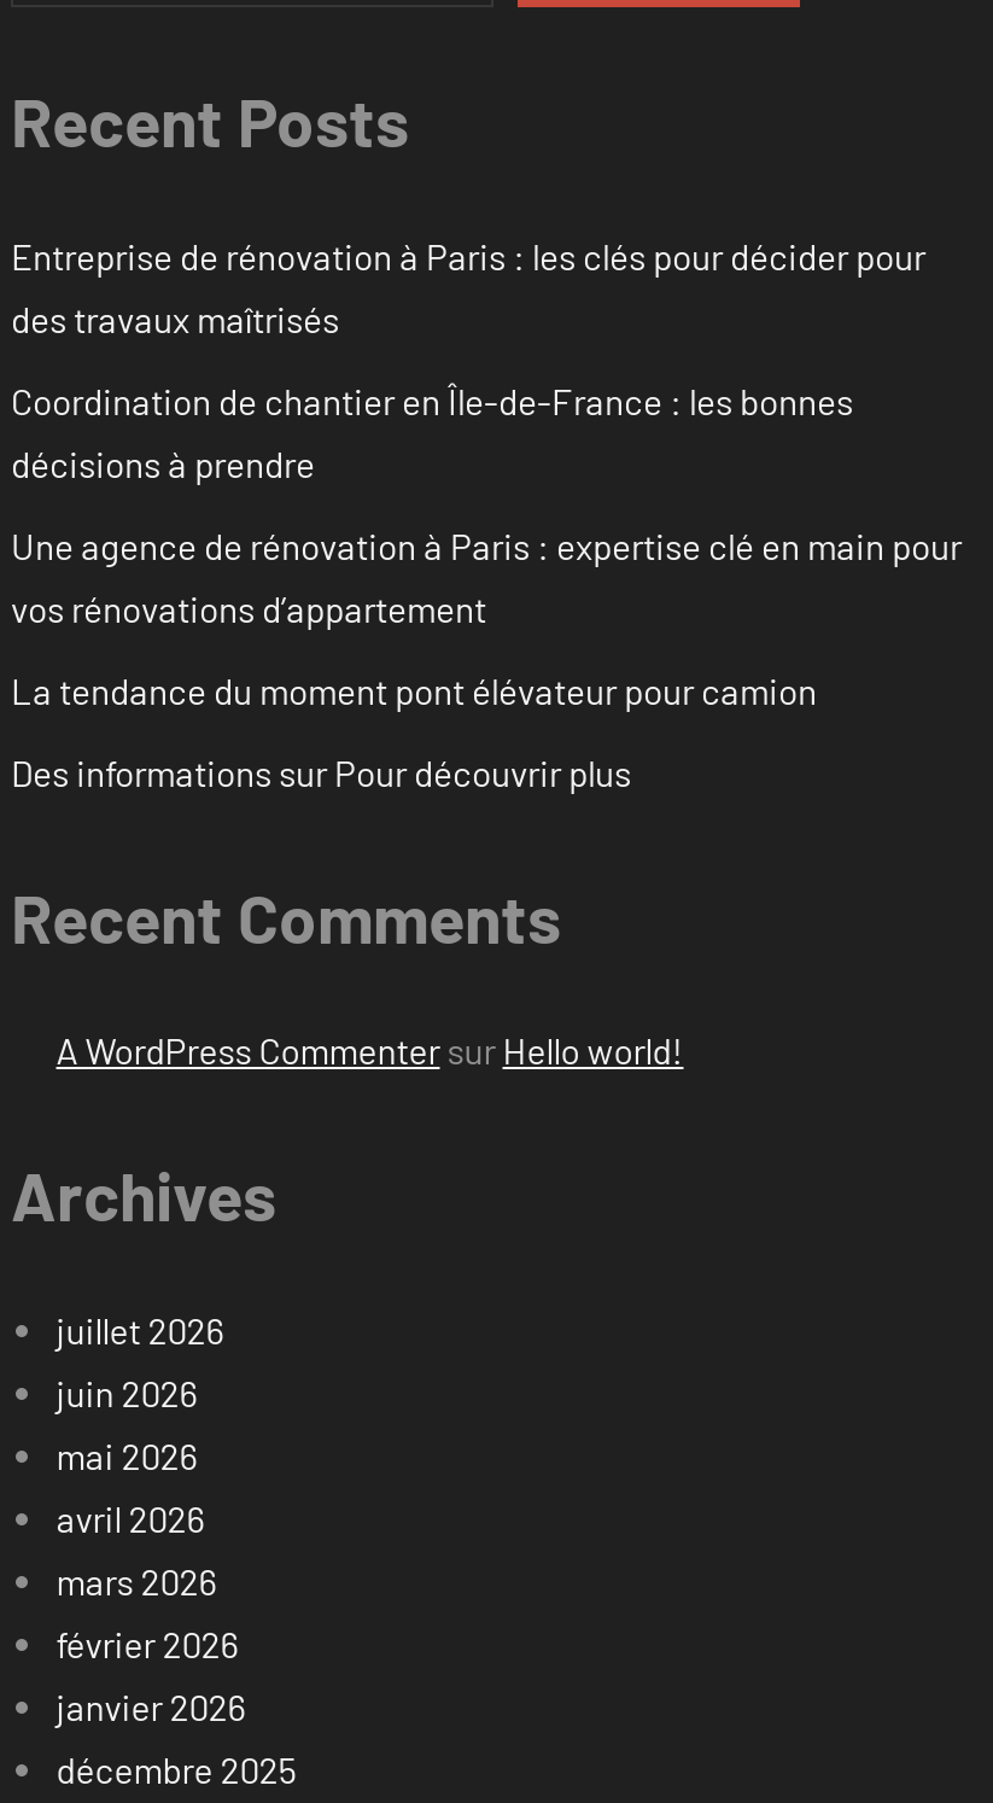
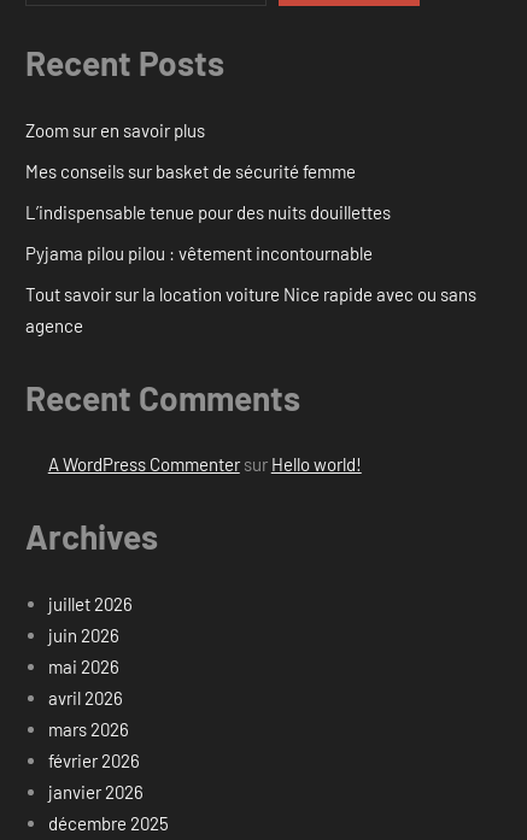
- Entreprise de rénovation à Paris : les clés pour décider pour
- des travaux maîtrisés
+ Zoom sur en savoir plus

- Coordination de chantier en Île-de-France : les bonnes
- décisions à prendre
+ Mes conseils sur basket de sécurité femme

- Une agence de rénovation à Paris : expertise clé en main pour
- vos rénovations d’appartement
+ L’indispensable tenue pour des nuits douillettes

- La tendance du moment pont élévateur pour camion
+ Pyjama pilou pilou : vêtement incontournable

- Des informations sur Pour découvrir plus
+ Tout savoir sur la location voiture Nice rapide avec ou sans
+ agence
